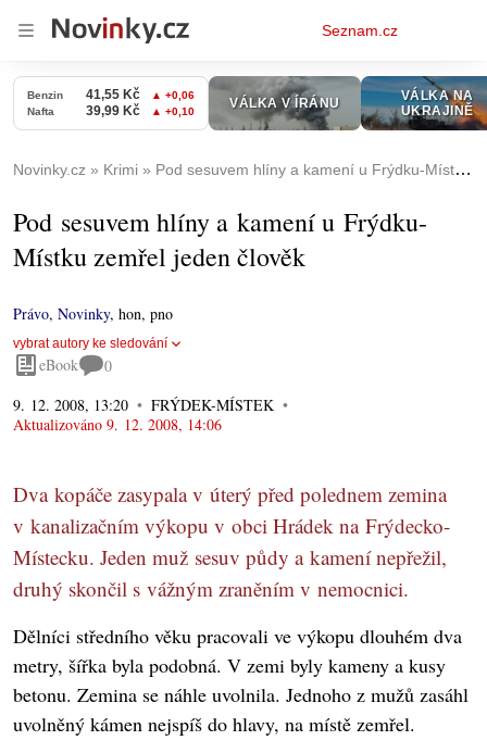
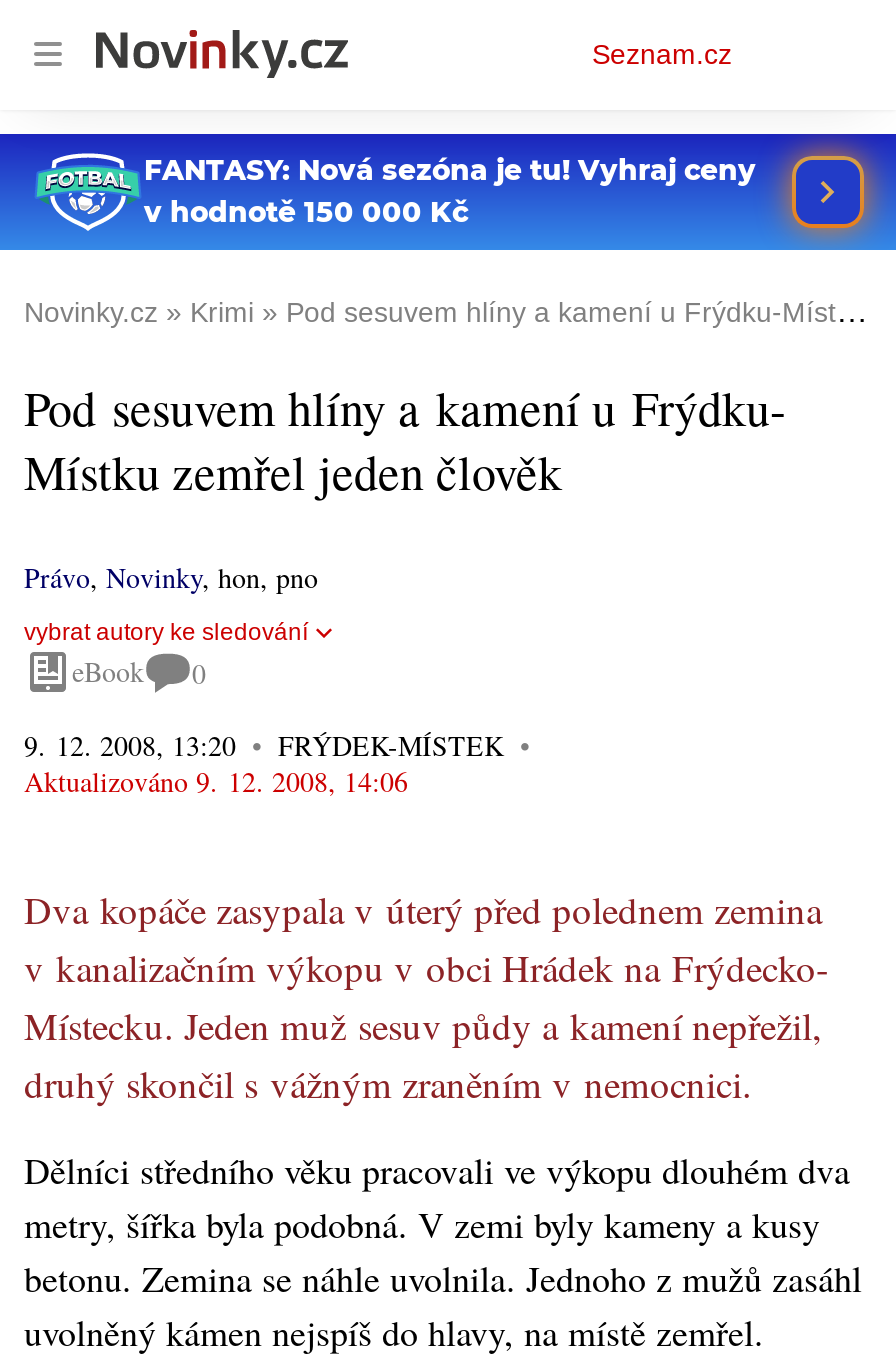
- [image]
+ [image]
